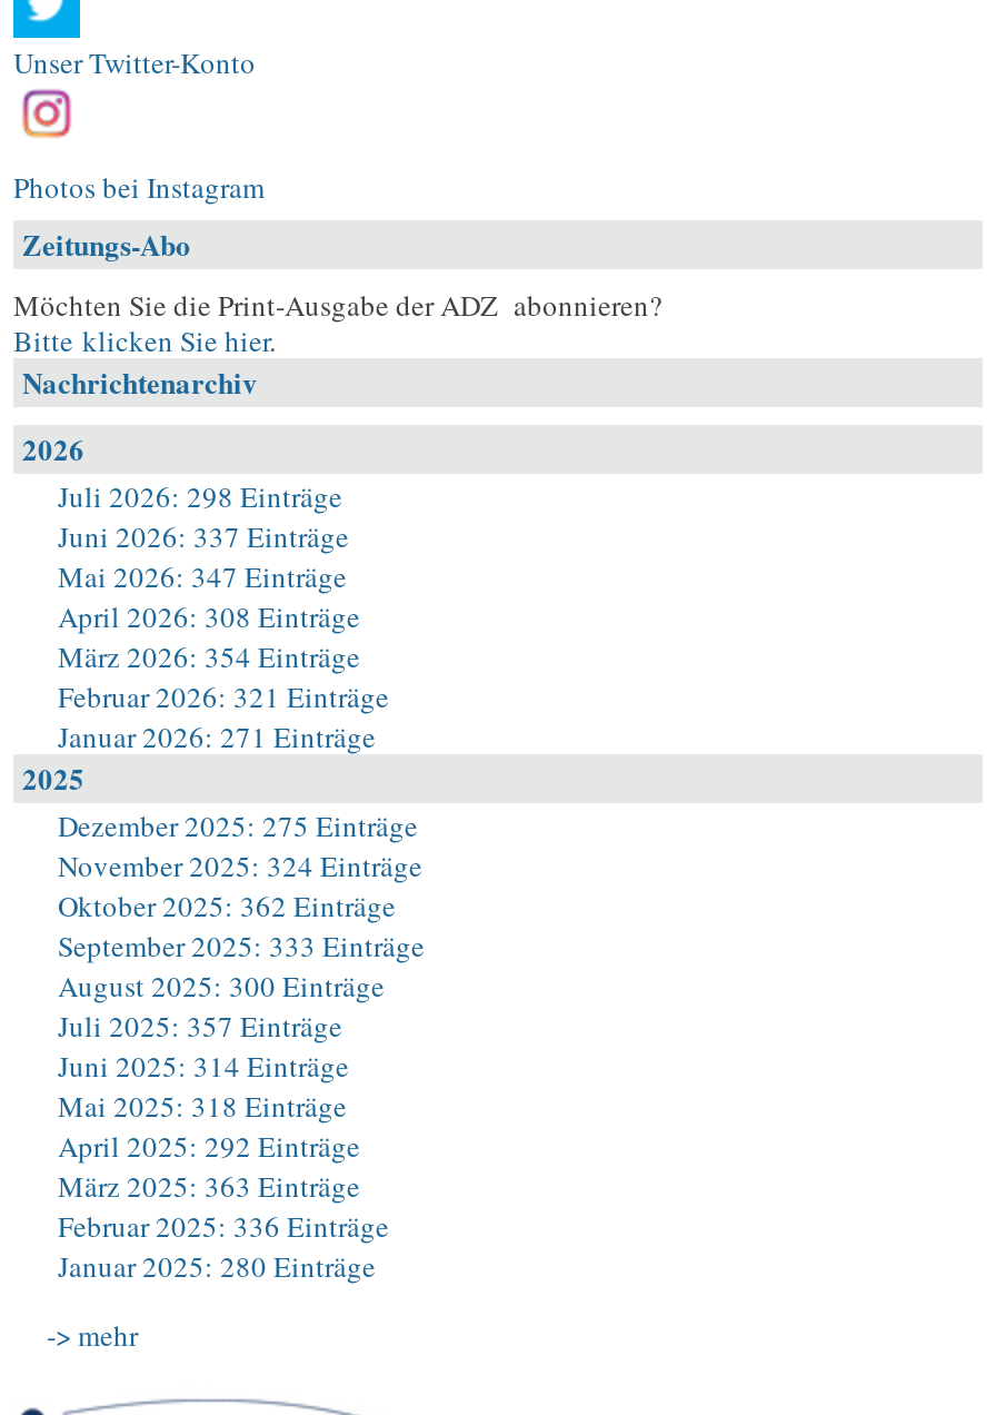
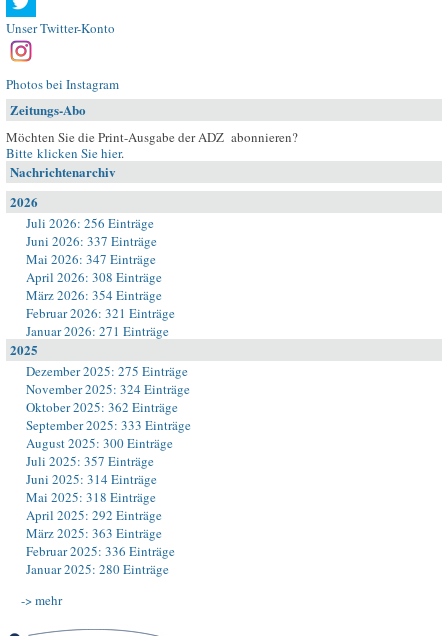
- Juli 2026: 298 Einträge
+ Juli 2026: 256 Einträge
